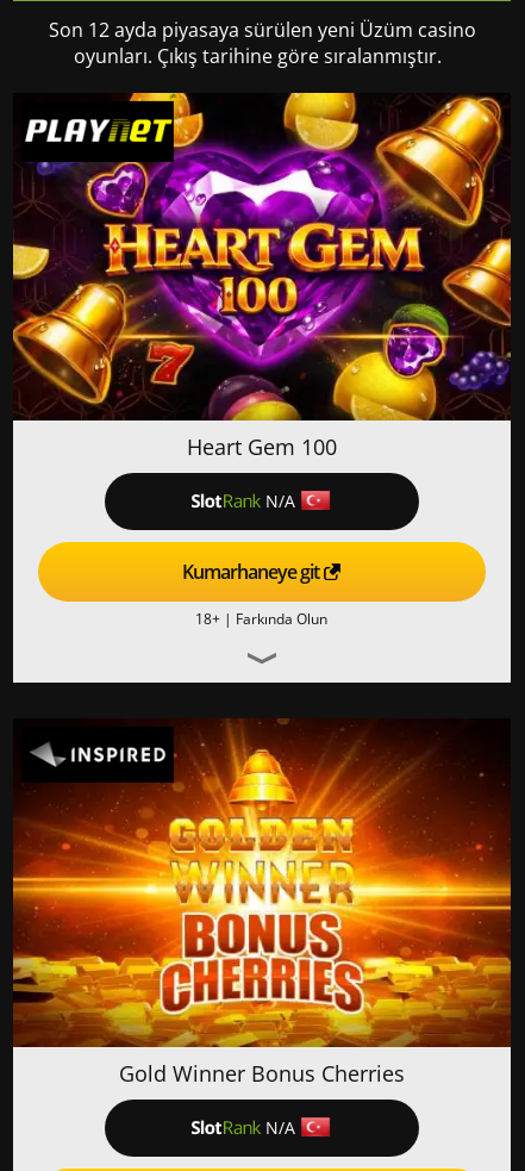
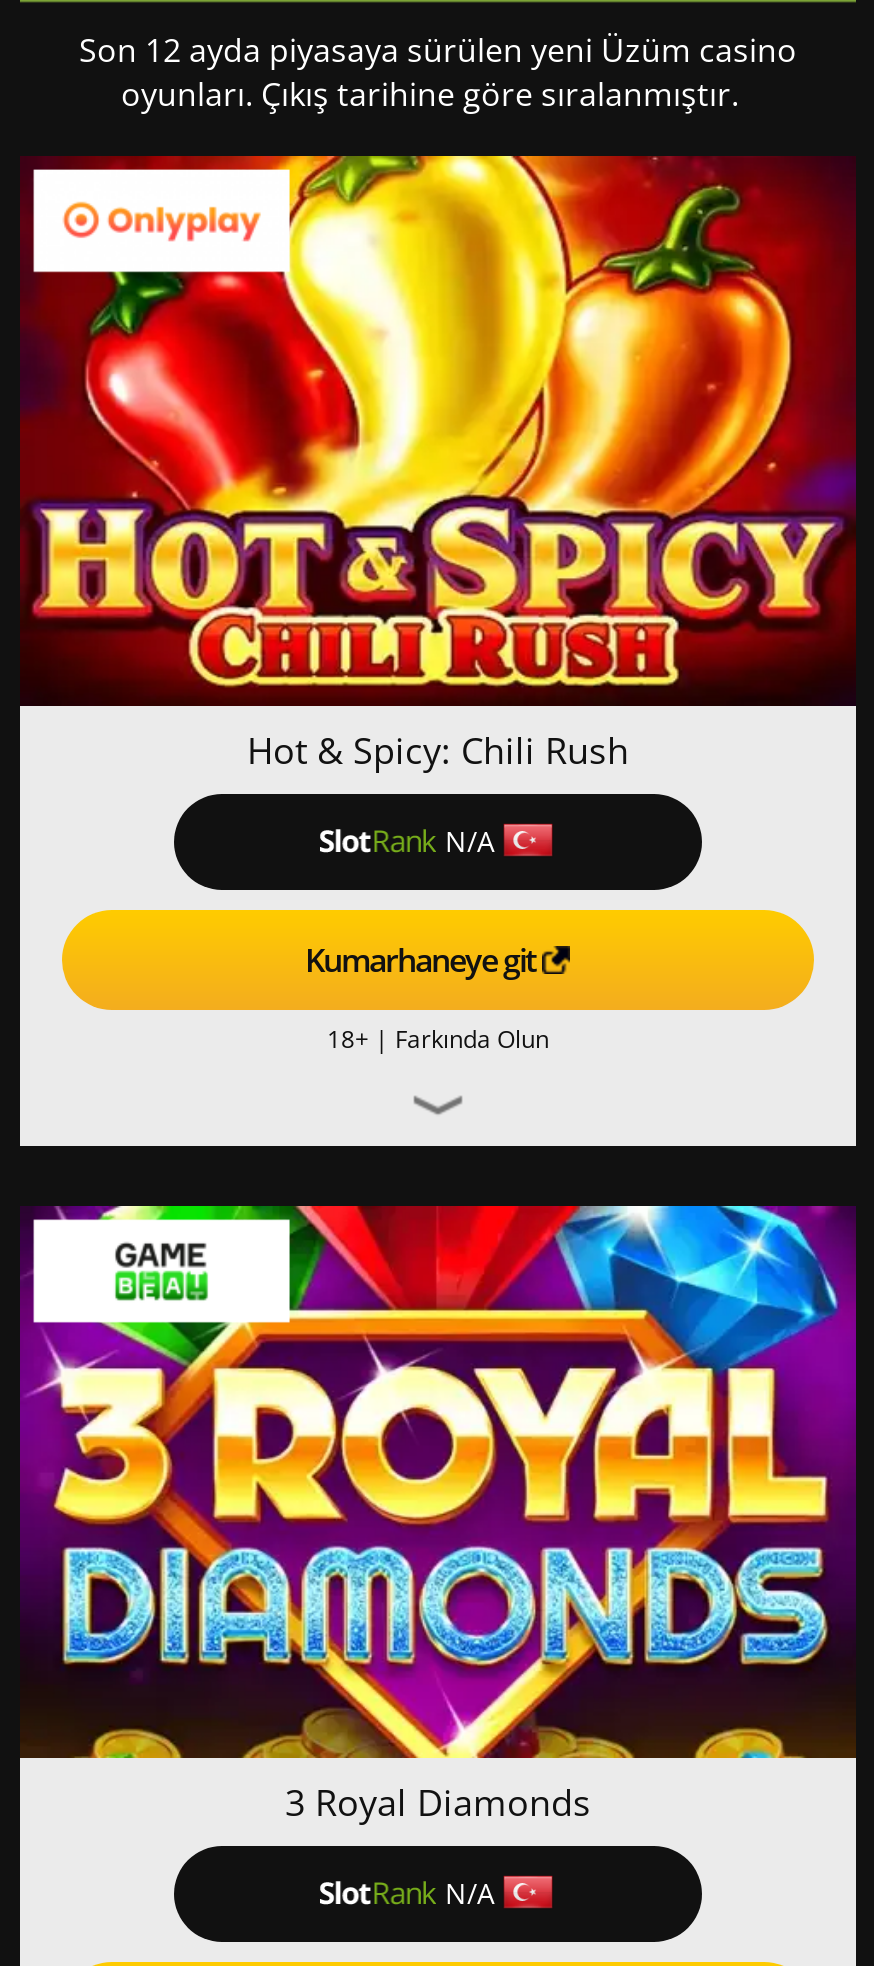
- [image]
- Heart Gem 100
+ [image]
+ Hot & Spicy: Chili Rush

- [image]
- Gold Winner Bonus Cherries
+ [image]
+ 3 Royal Diamonds
